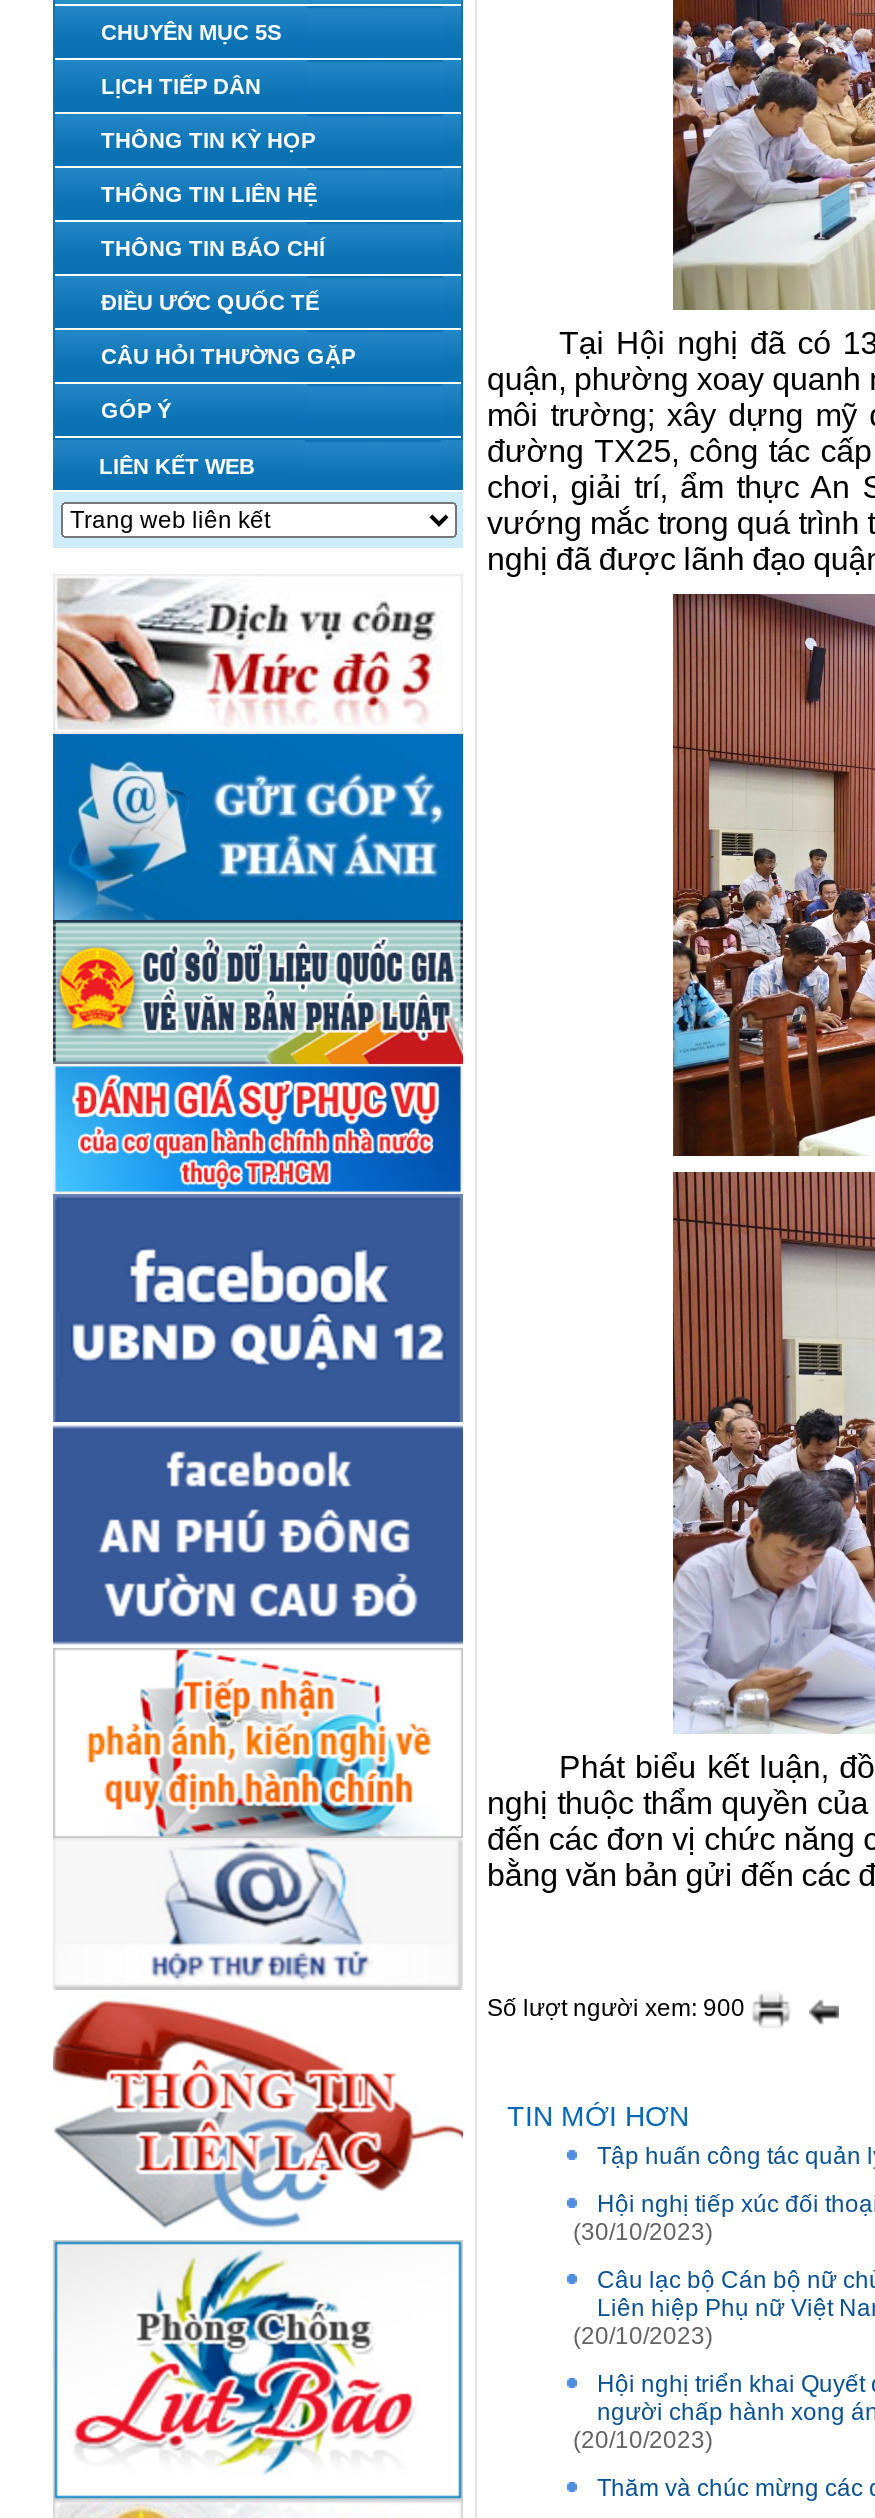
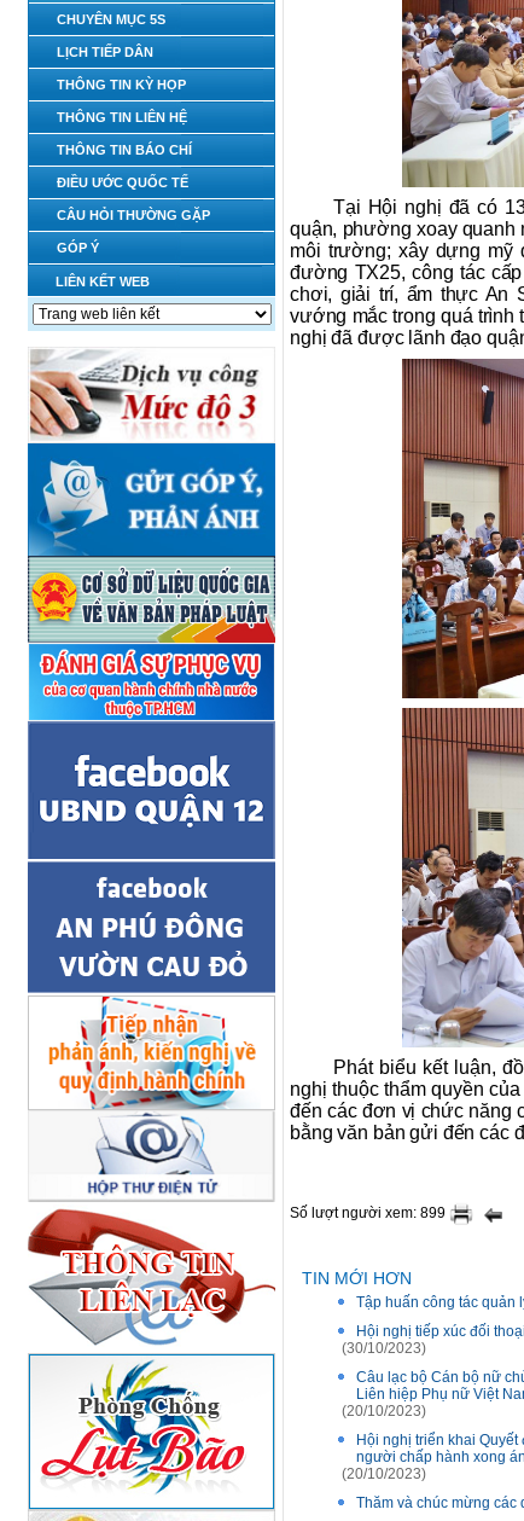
- Số lượt người xem: 900
+ Số lượt người xem: 899
